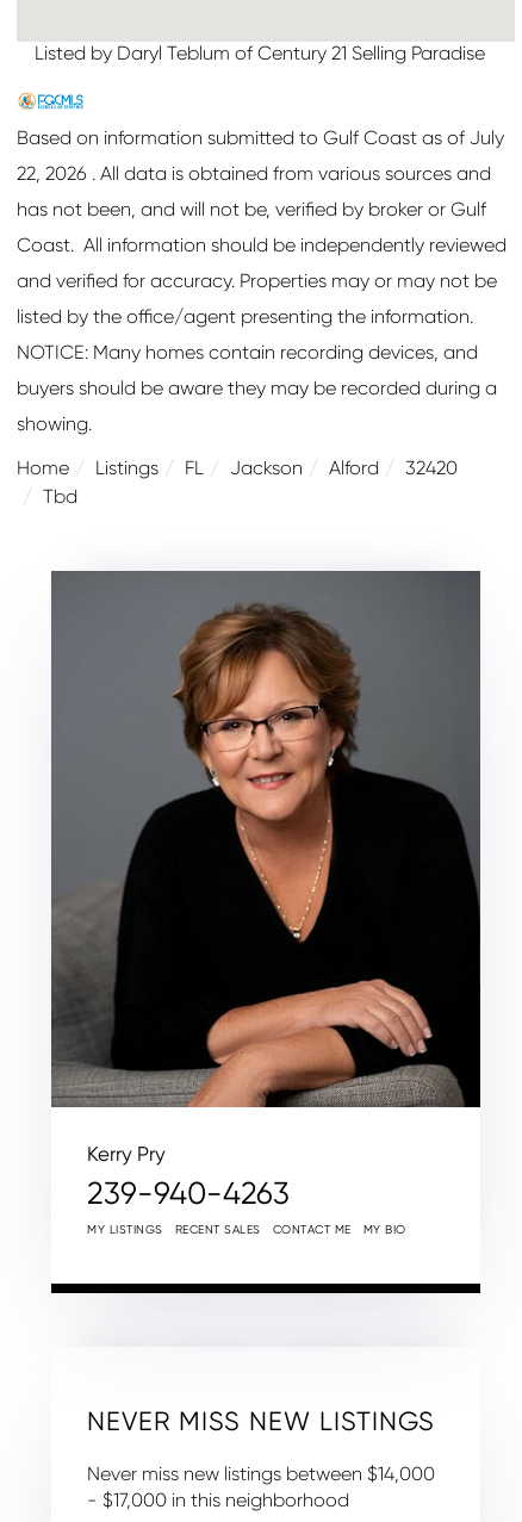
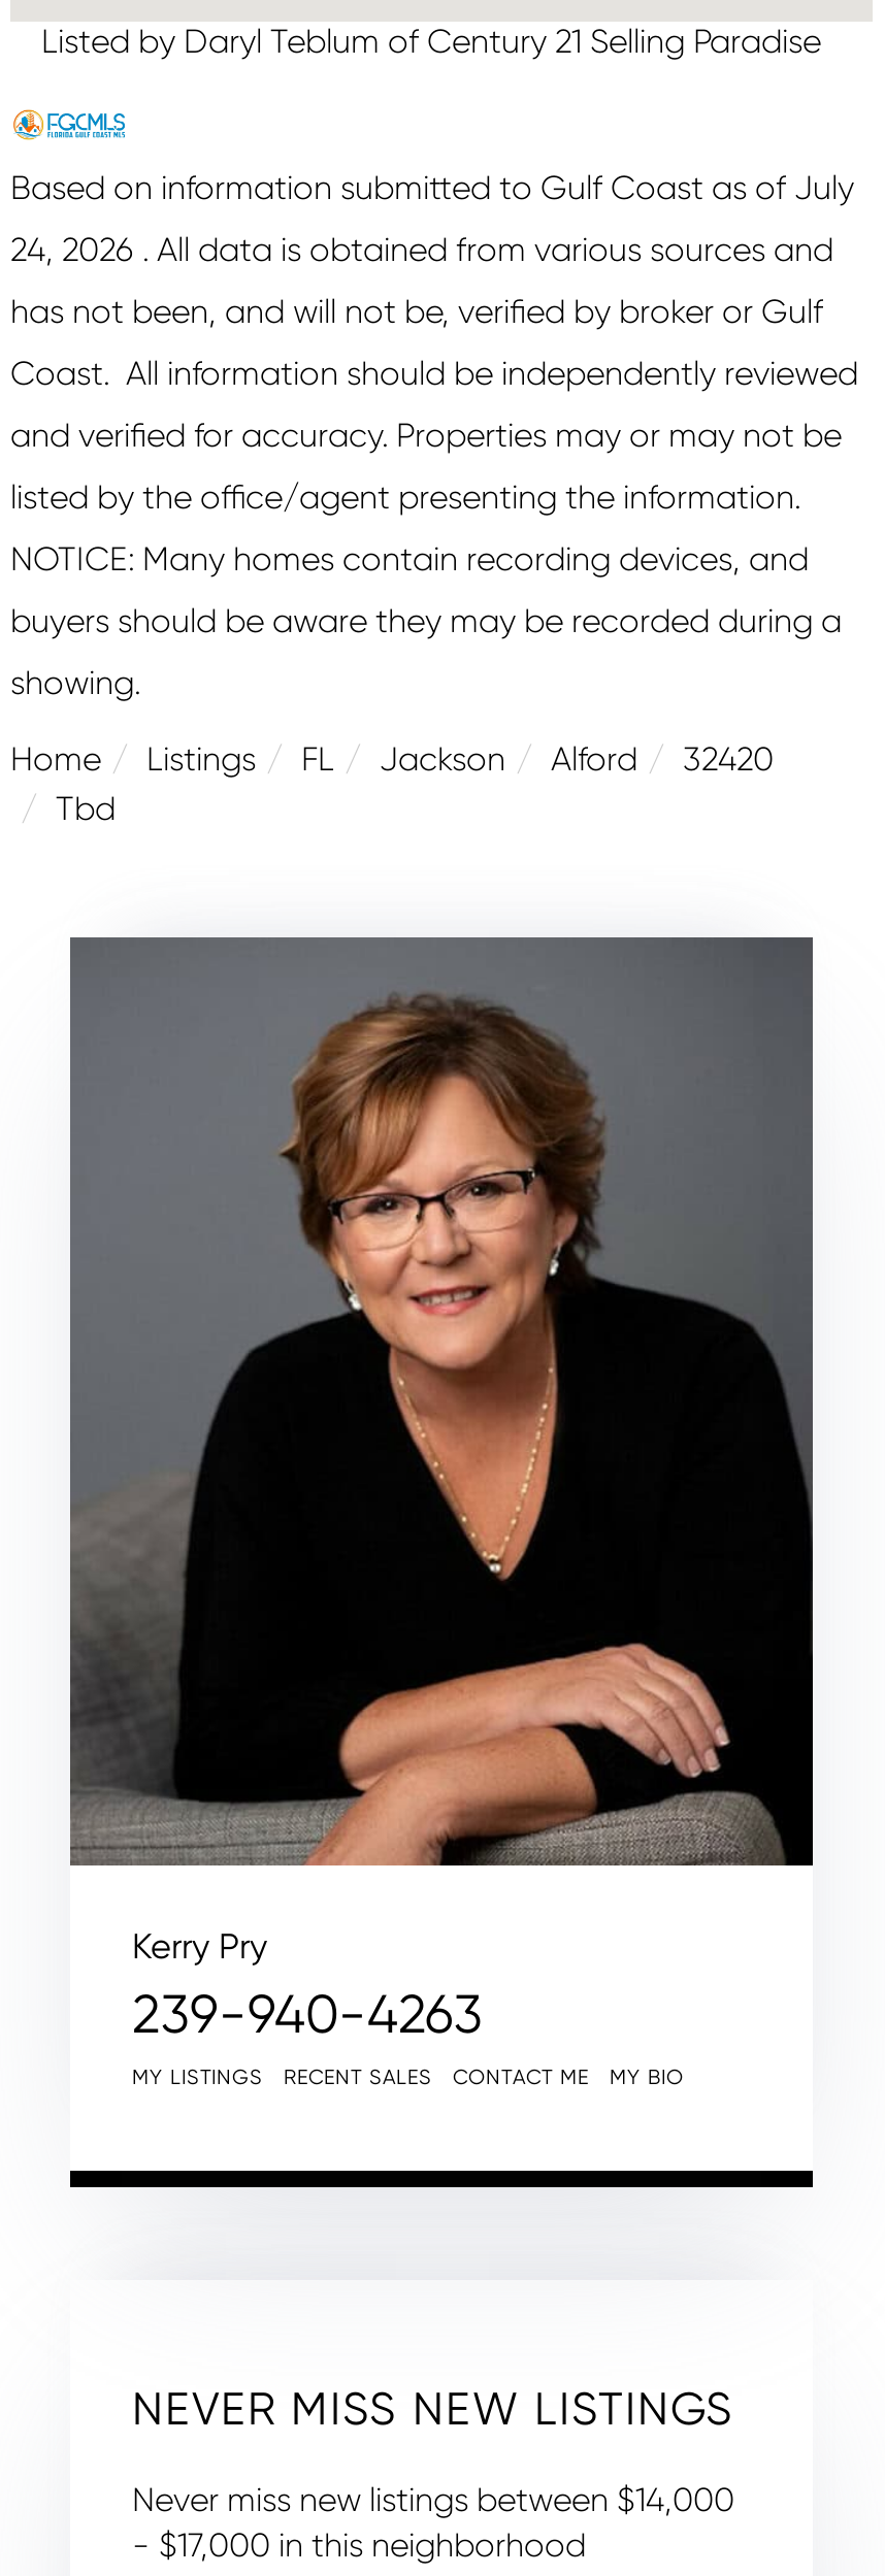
- 22, 2026 . All data is obtained from various sources and
+ 24, 2026 . All data is obtained from various sources and
